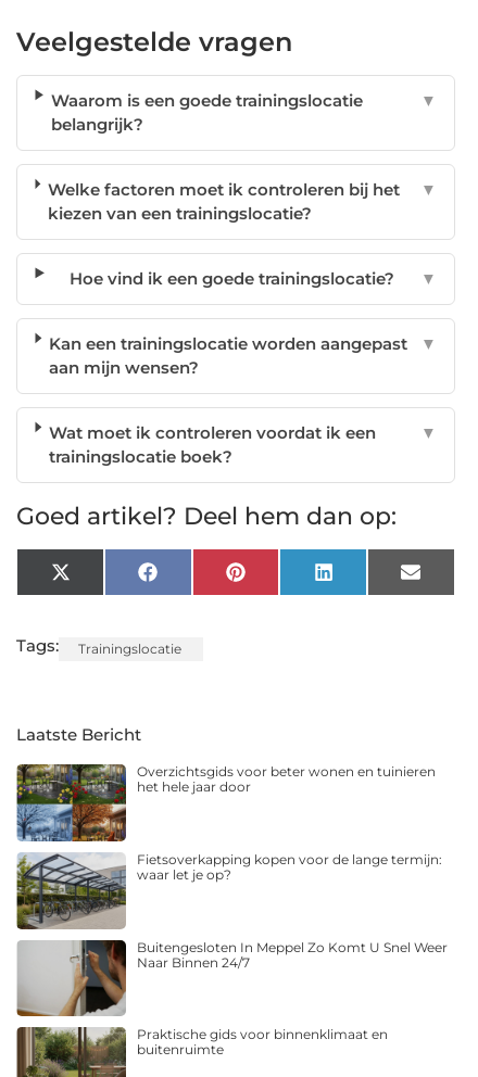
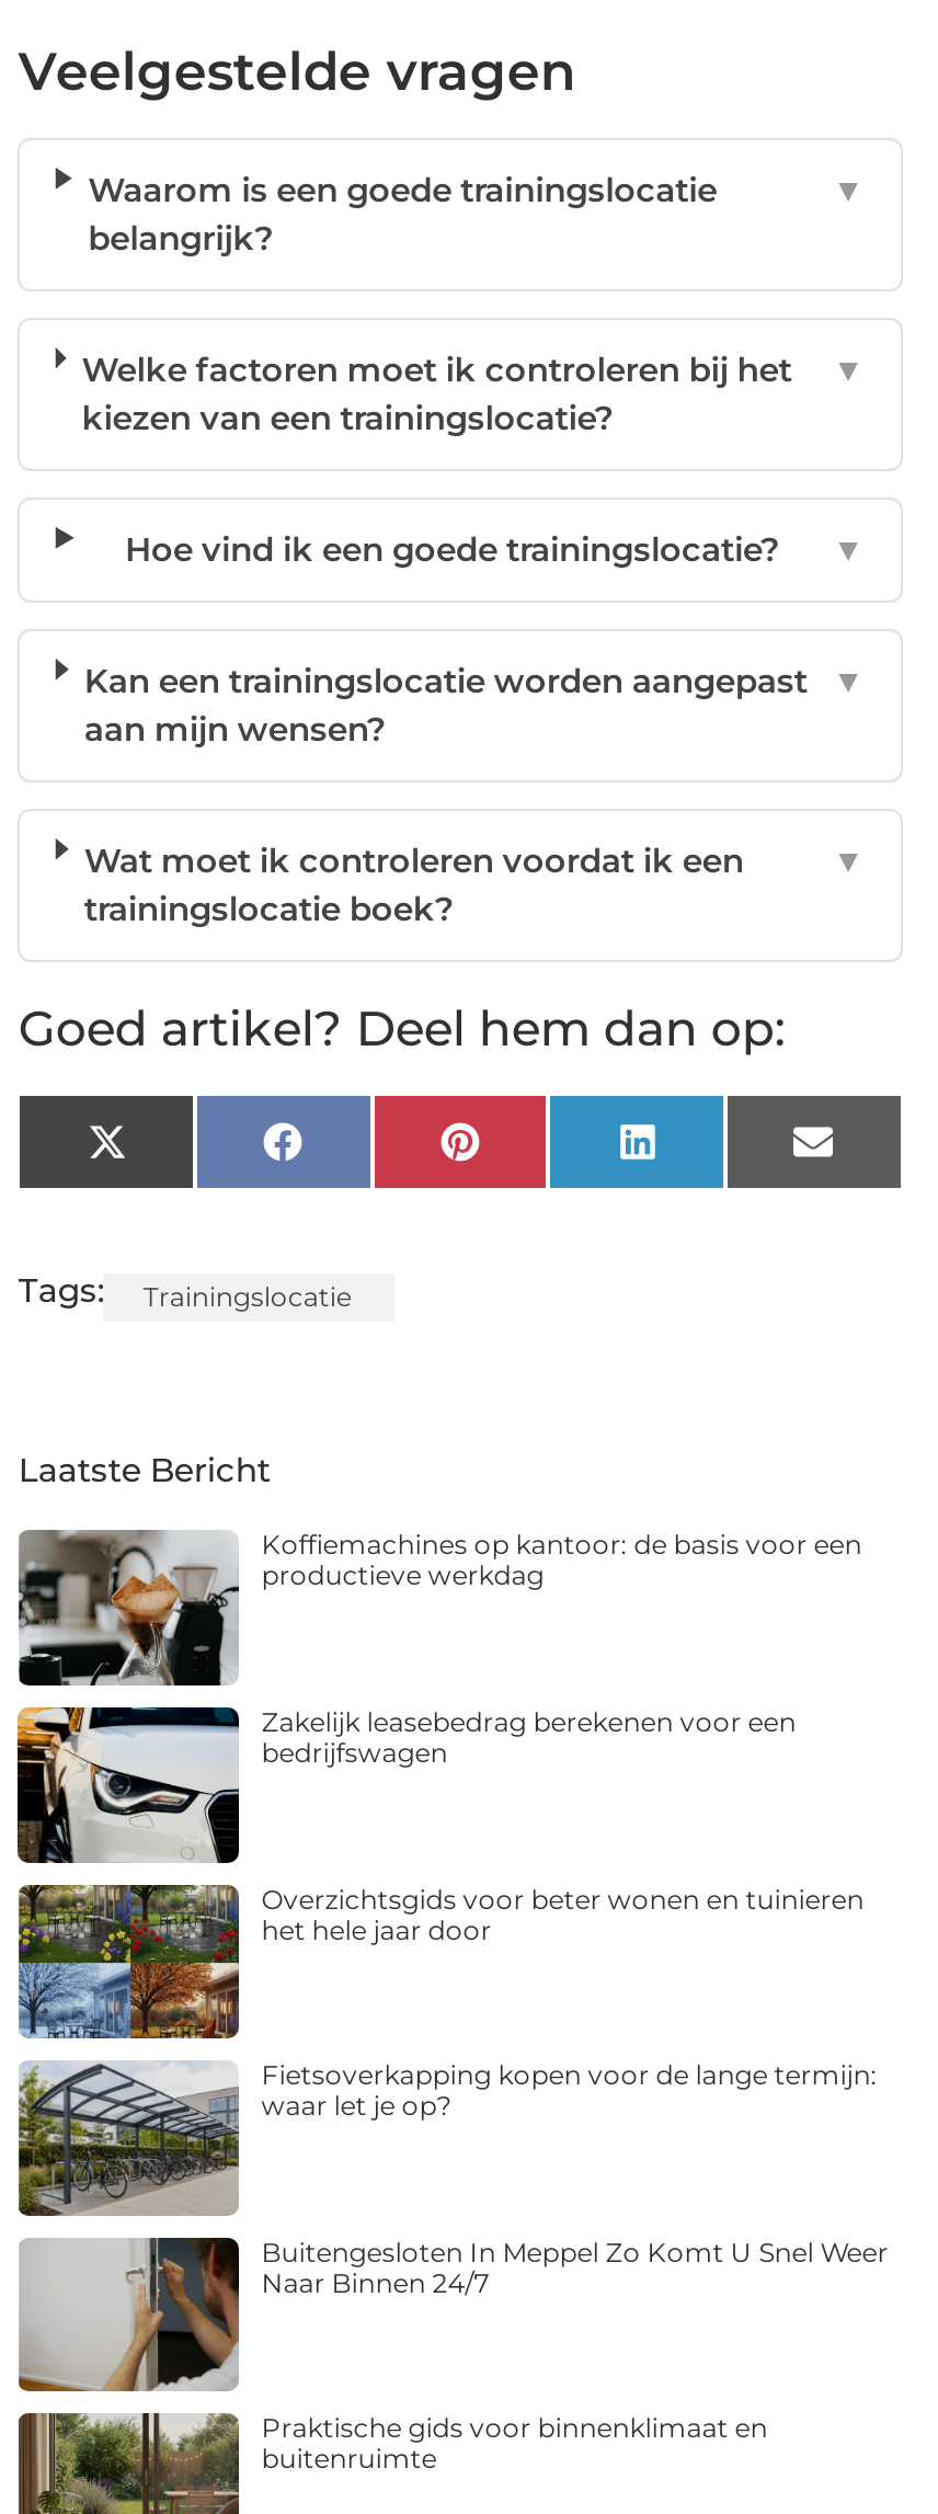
+ [image]
+ Zakelijk leasebedrag berekenen voor een
+ bedrijfswagen

+ [image]
+ Koffiemachines op kantoor: de basis voor een
+ productieve werkdag
